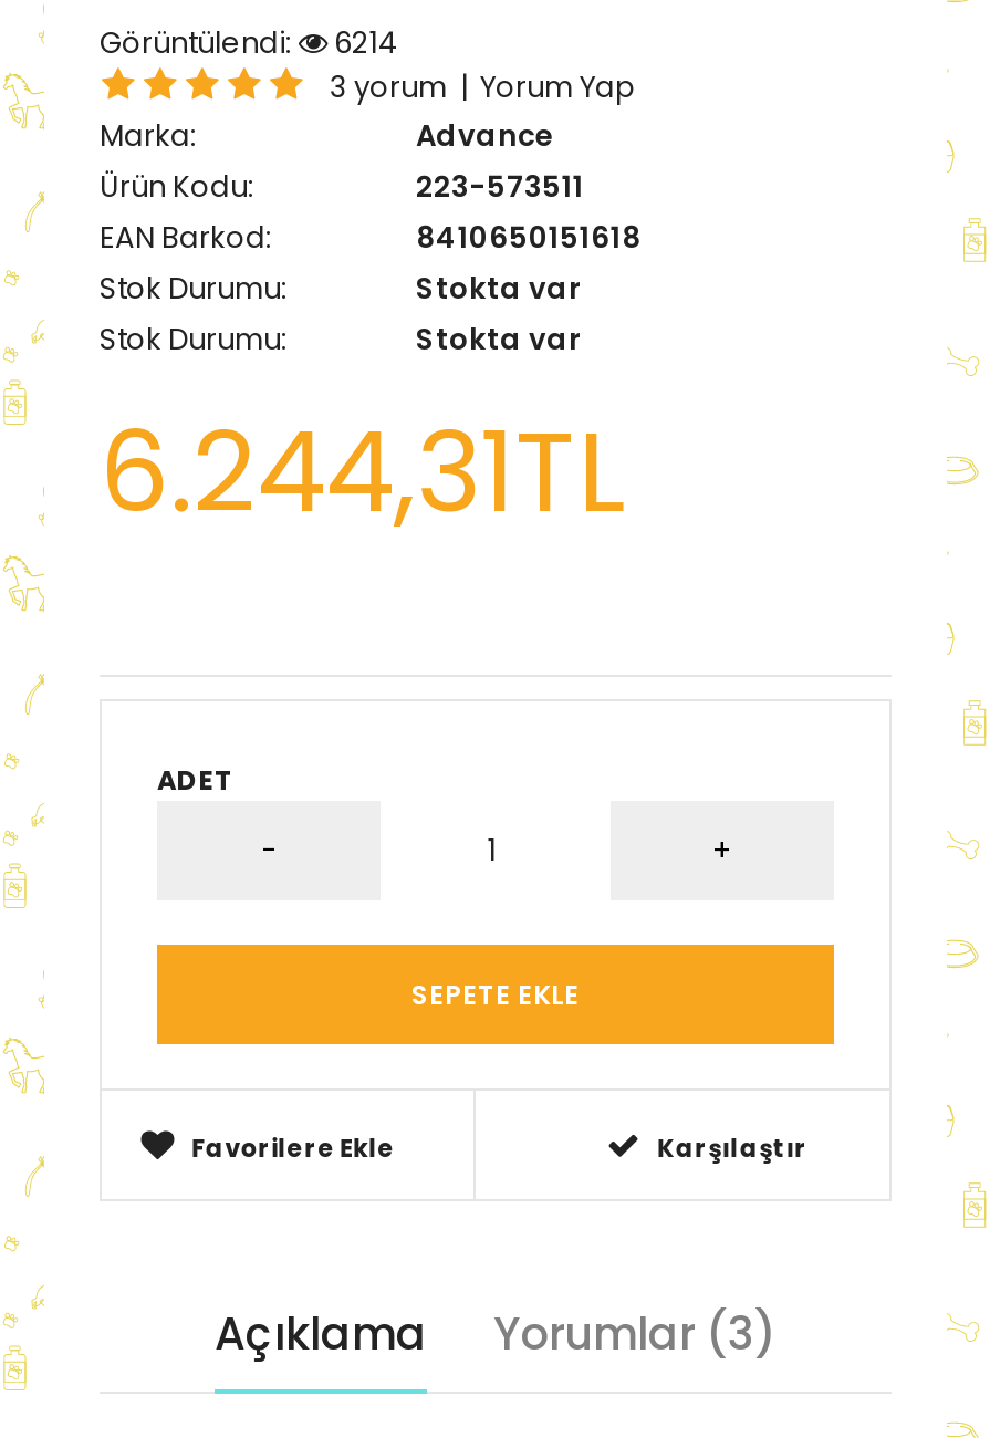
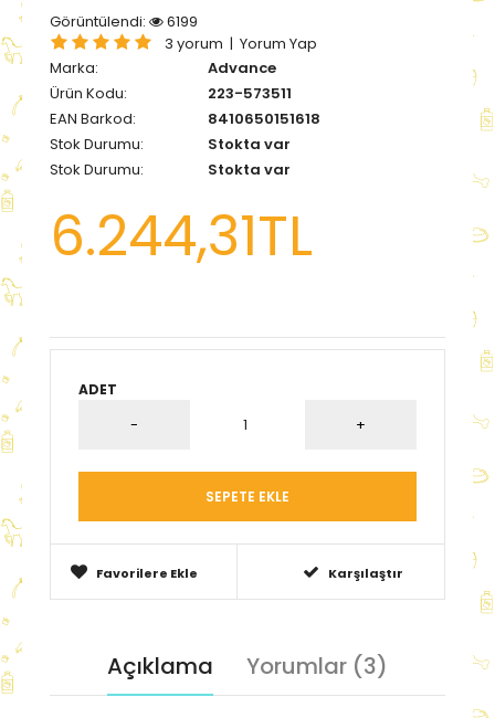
- Görüntülendi: 6214
+ Görüntülendi: 6199
